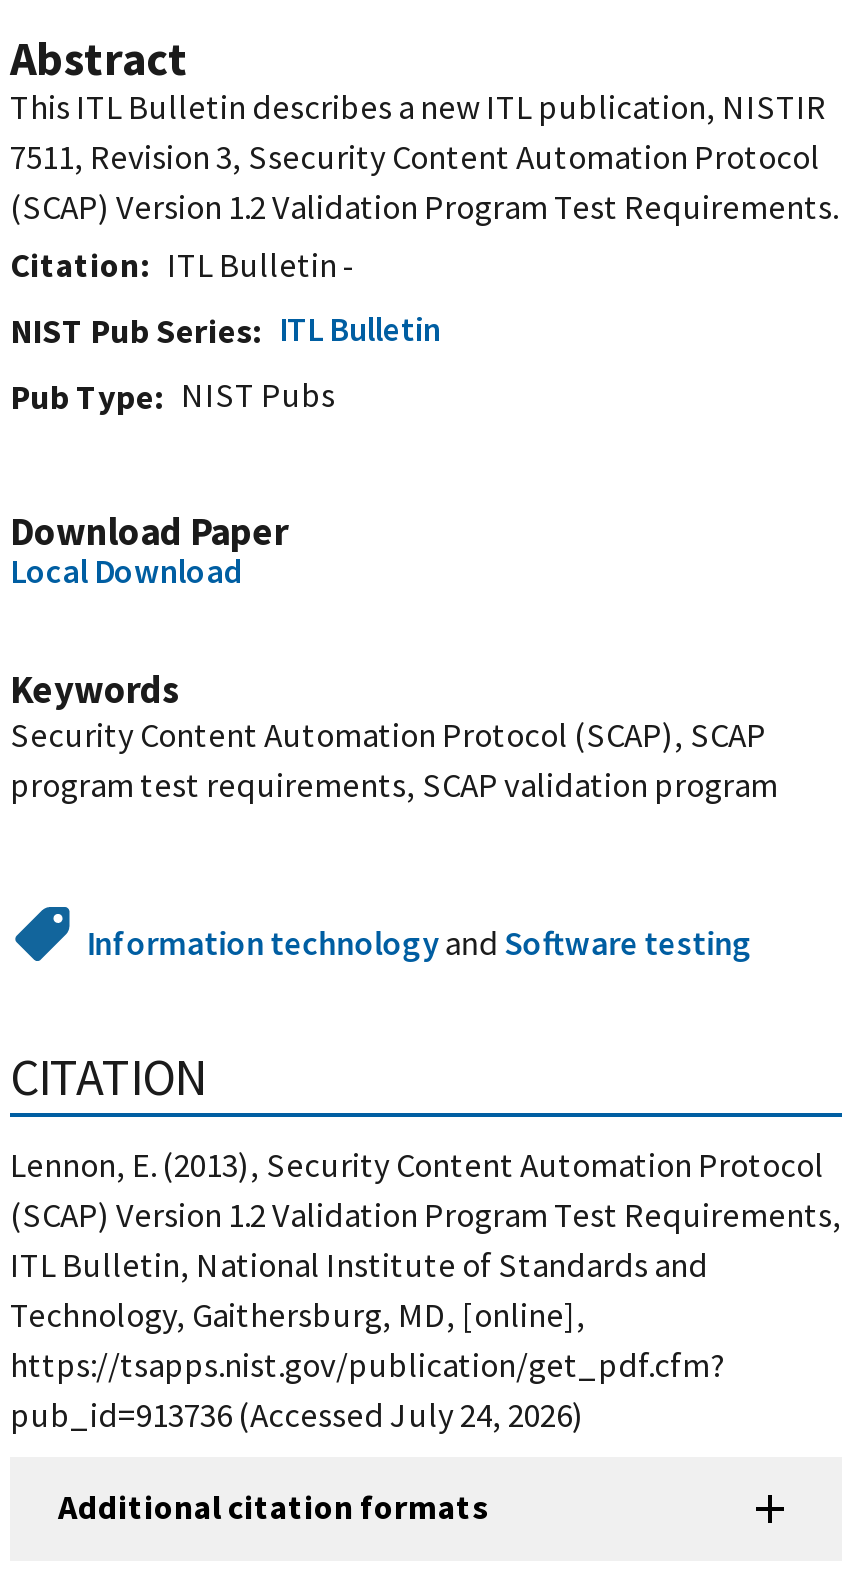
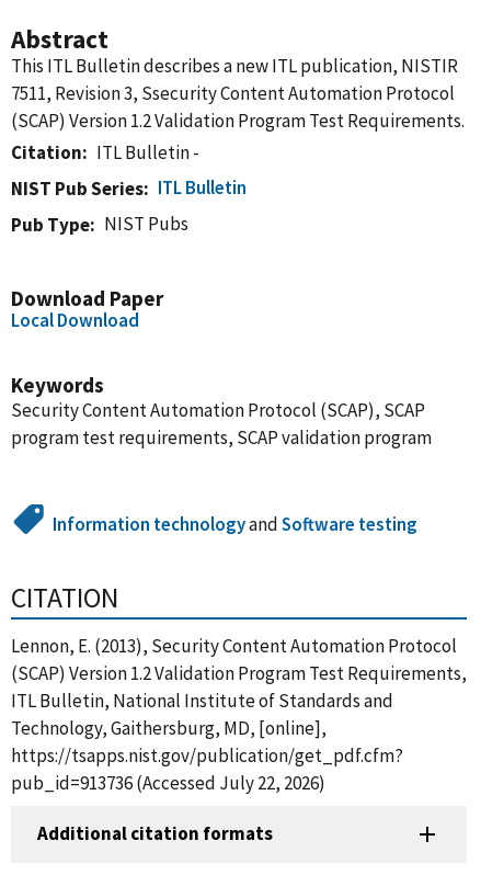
- pub_id=913736 (Accessed July 24, 2026)
+ pub_id=913736 (Accessed July 22, 2026)
